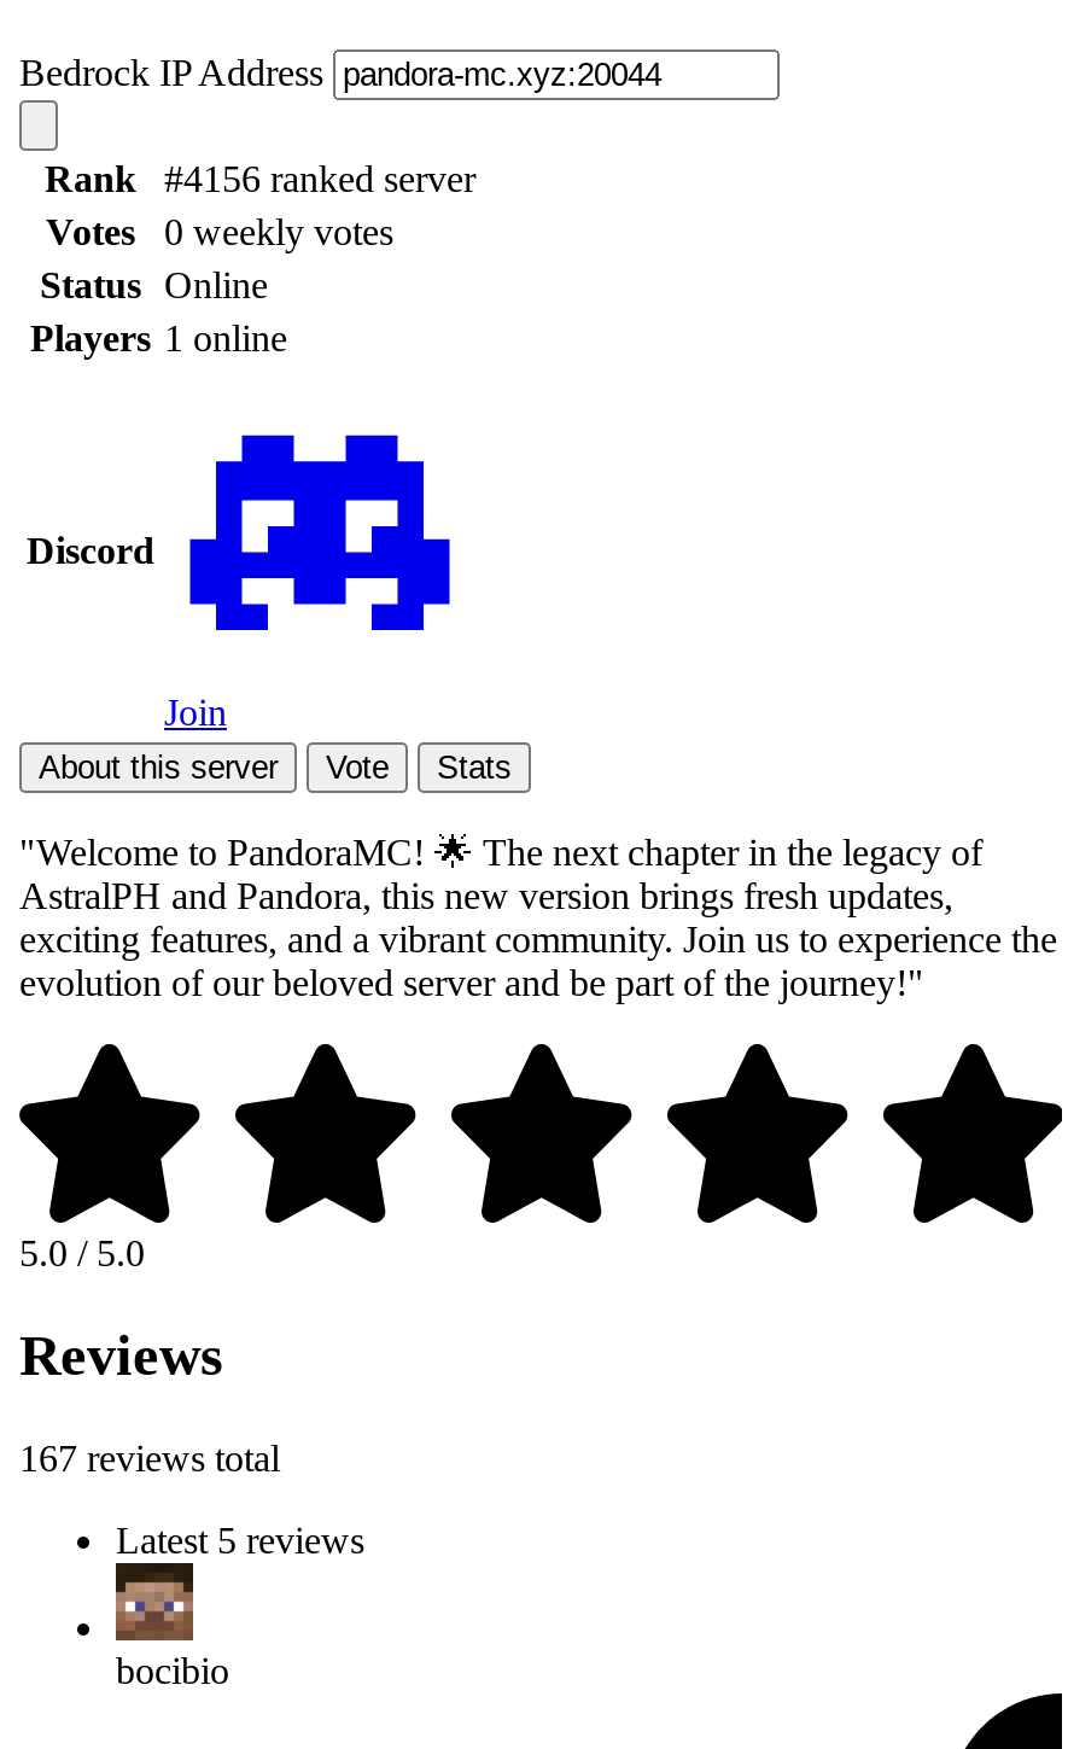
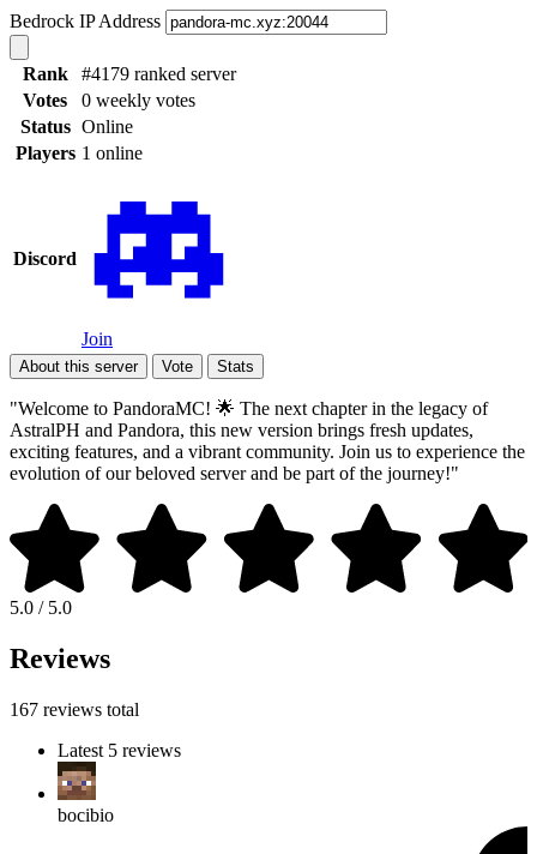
- #4156 ranked server
+ #4179 ranked server
